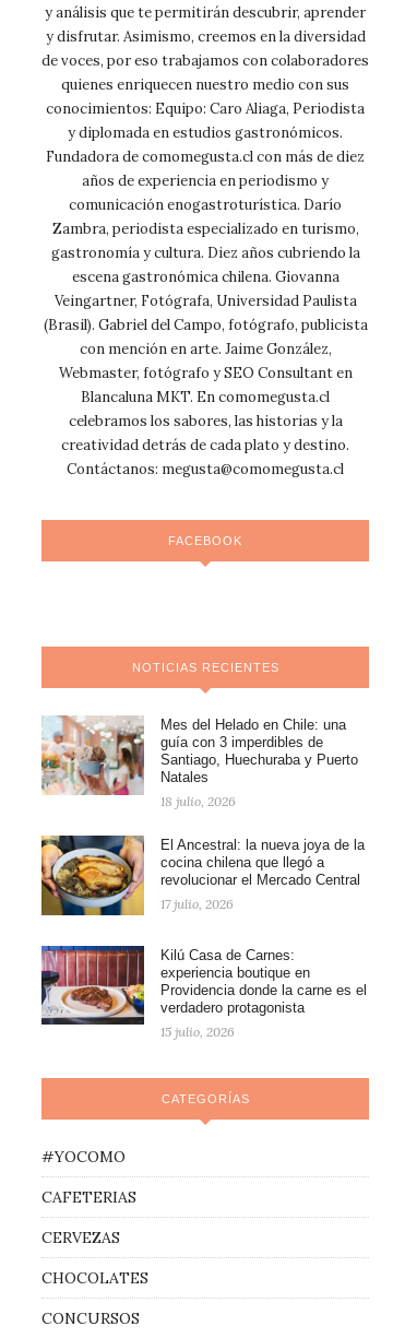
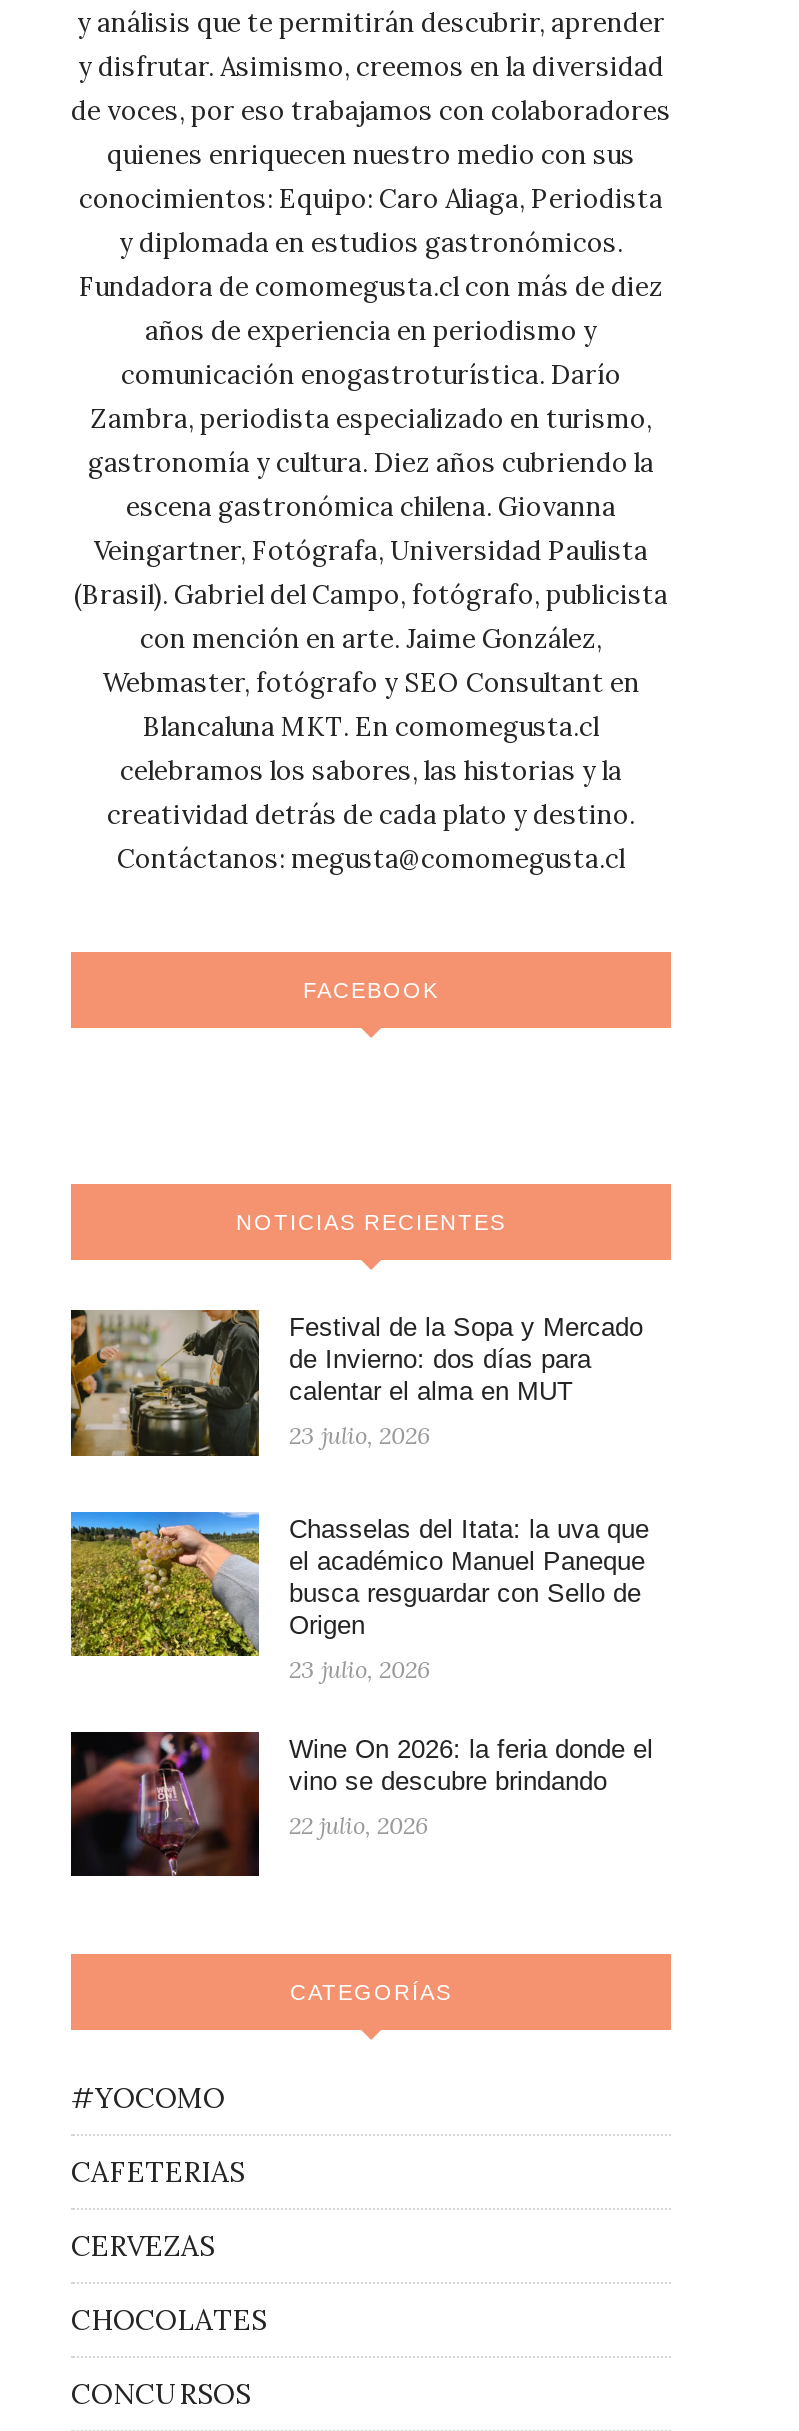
- [image]
- Mes del Helado en Chile: una
- guía con 3 imperdibles de
- Santiago, Huechuraba y Puerto
- Natales
+ [image]
+ Festival de la Sopa y Mercado
+ de Invierno: dos días para
+ calentar el alma en MUT

- 18 julio, 2026
+ 23 julio, 2026

- [image]
- El Ancestral: la nueva joya de la
- cocina chilena que llegó a
- revolucionar el Mercado Central
+ [image]
+ Chasselas del Itata: la uva que
+ el académico Manuel Paneque
+ busca resguardar con Sello de
+ Origen

- 17 julio, 2026
+ 23 julio, 2026

- [image]
- Kilú Casa de Carnes:
- experiencia boutique en
- Providencia donde la carne es el
- verdadero protagonista
+ [image]
+ Wine On 2026: la feria donde el
+ vino se descubre brindando

- 15 julio, 2026
+ 22 julio, 2026
